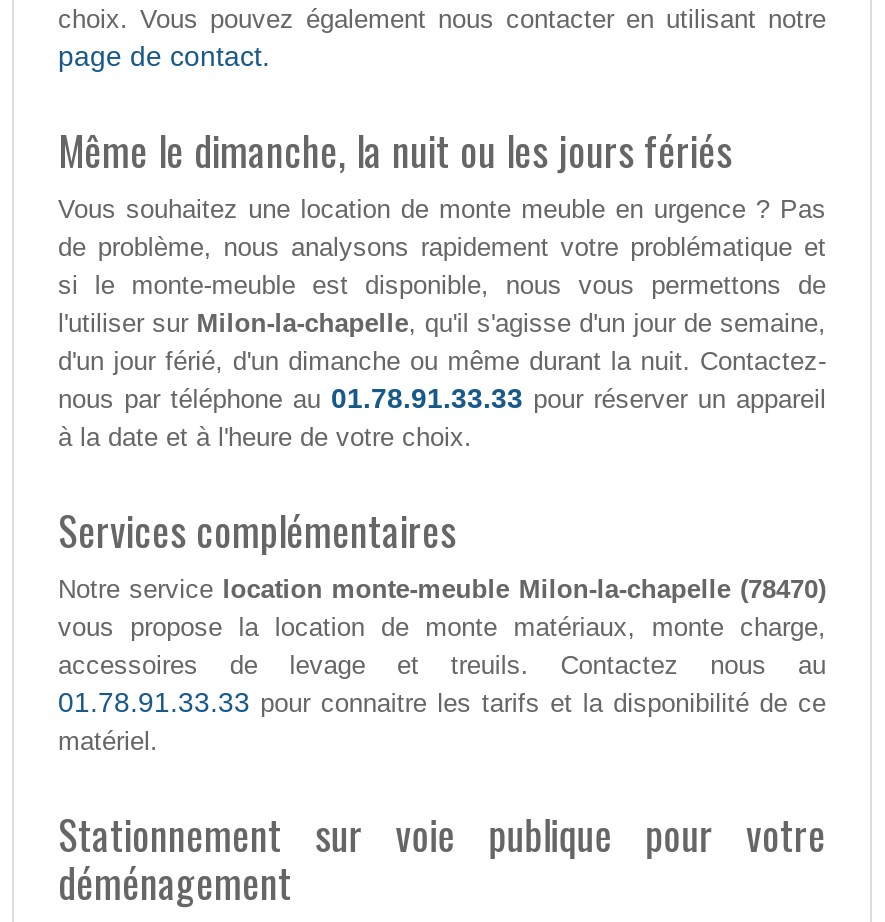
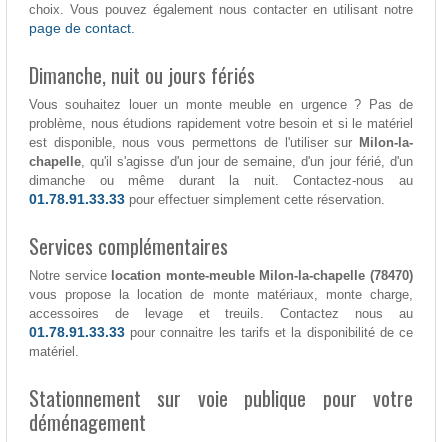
- Même le dimanche, la nuit ou les jours fériés
- Vous souhaitez une location de monte meuble en urgence ? Pas
- de problème, nous analysons rapidement votre problématique et
- si le monte-meuble est disponible, nous vous permettons de
- l'utiliser sur Milon-la-chapelle, qu'il s'agisse d'un jour de semaine,
- d'un jour férié, d'un dimanche ou même durant la nuit. Contactez-
- nous par téléphone au 01.78.91.33.33 pour réserver un appareil
- à la date et à l'heure de votre choix.
+ Dimanche, nuit ou jours fériés
+ Vous souhaitez louer un monte meuble en urgence ? Pas de
+ problème, nous étudions rapidement votre besoin et si le matériel
+ est disponible, nous vous permettons de l'utiliser sur Milon-la-
+ chapelle, qu'il s'agisse d'un jour de semaine, d'un jour férié, d'un
+ dimanche ou même durant la nuit. Contactez-nous au
+ 01.78.91.33.33 pour effectuer simplement cette réservation.
